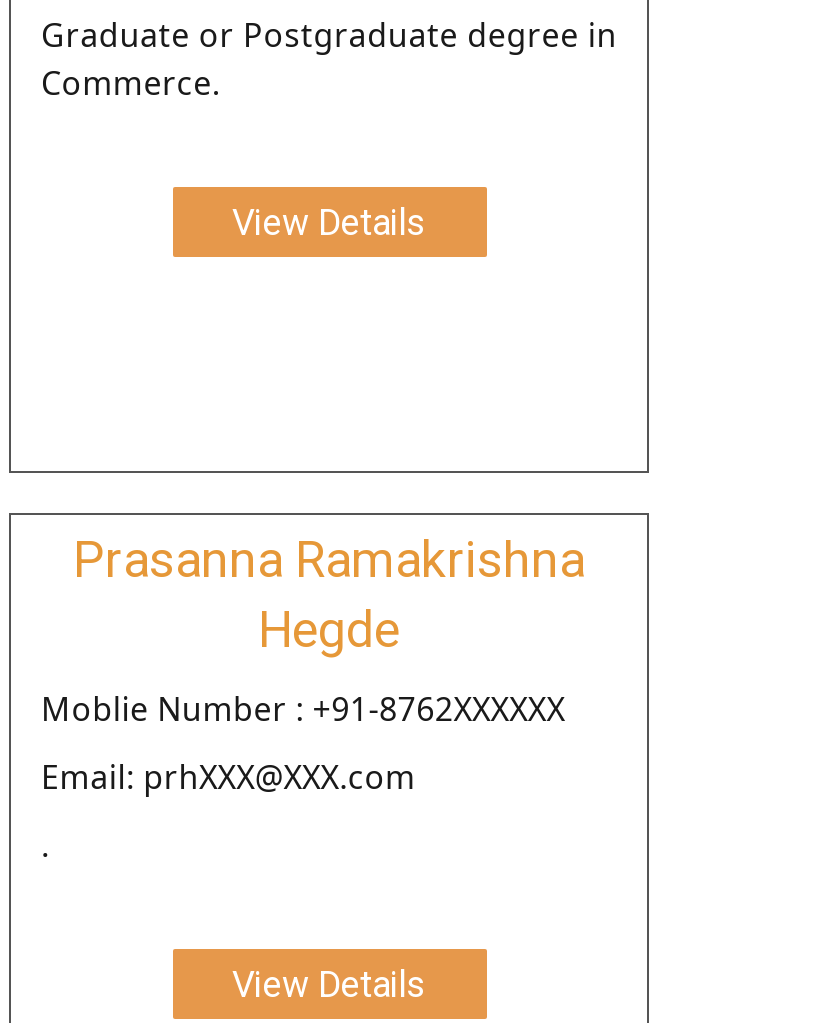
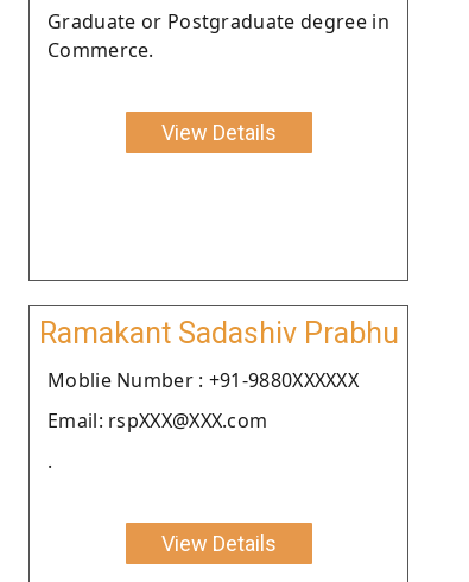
- Prasanna Ramakrishna
- Hegde
+ Ramakant Sadashiv Prabhu

- Moblie Number : +91-8762XXXXXX
+ Moblie Number : +91-9880XXXXXX

- Email: prhXXX@XXX.com
+ Email: rspXXX@XXX.com
